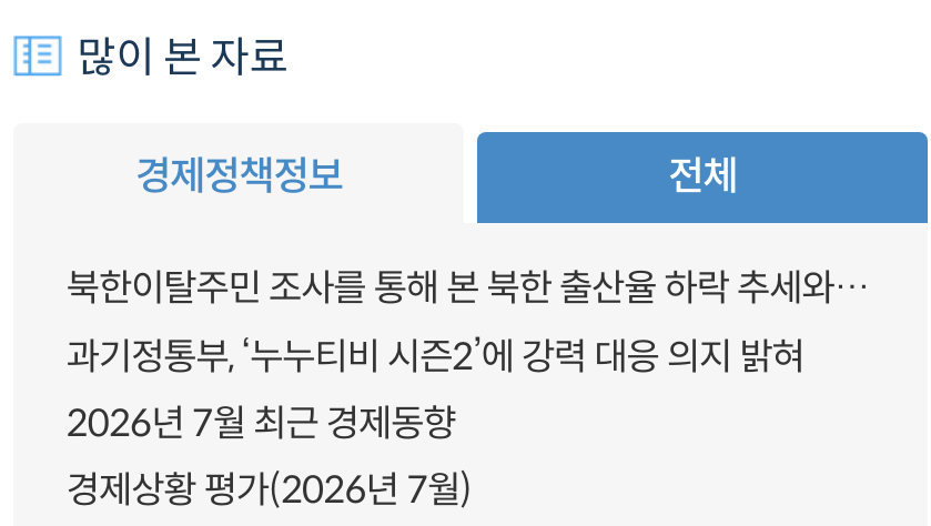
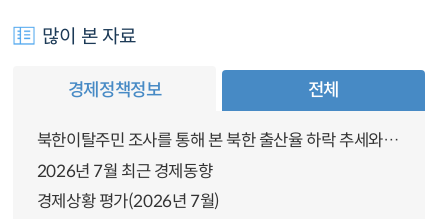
- 과기정통부, ‘누누티비 시즌2’에 강력 대응 의지 밝혀
